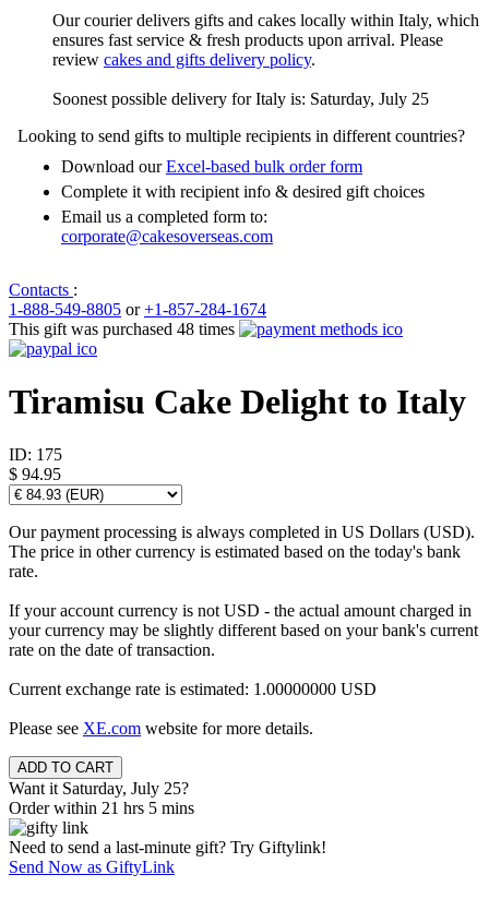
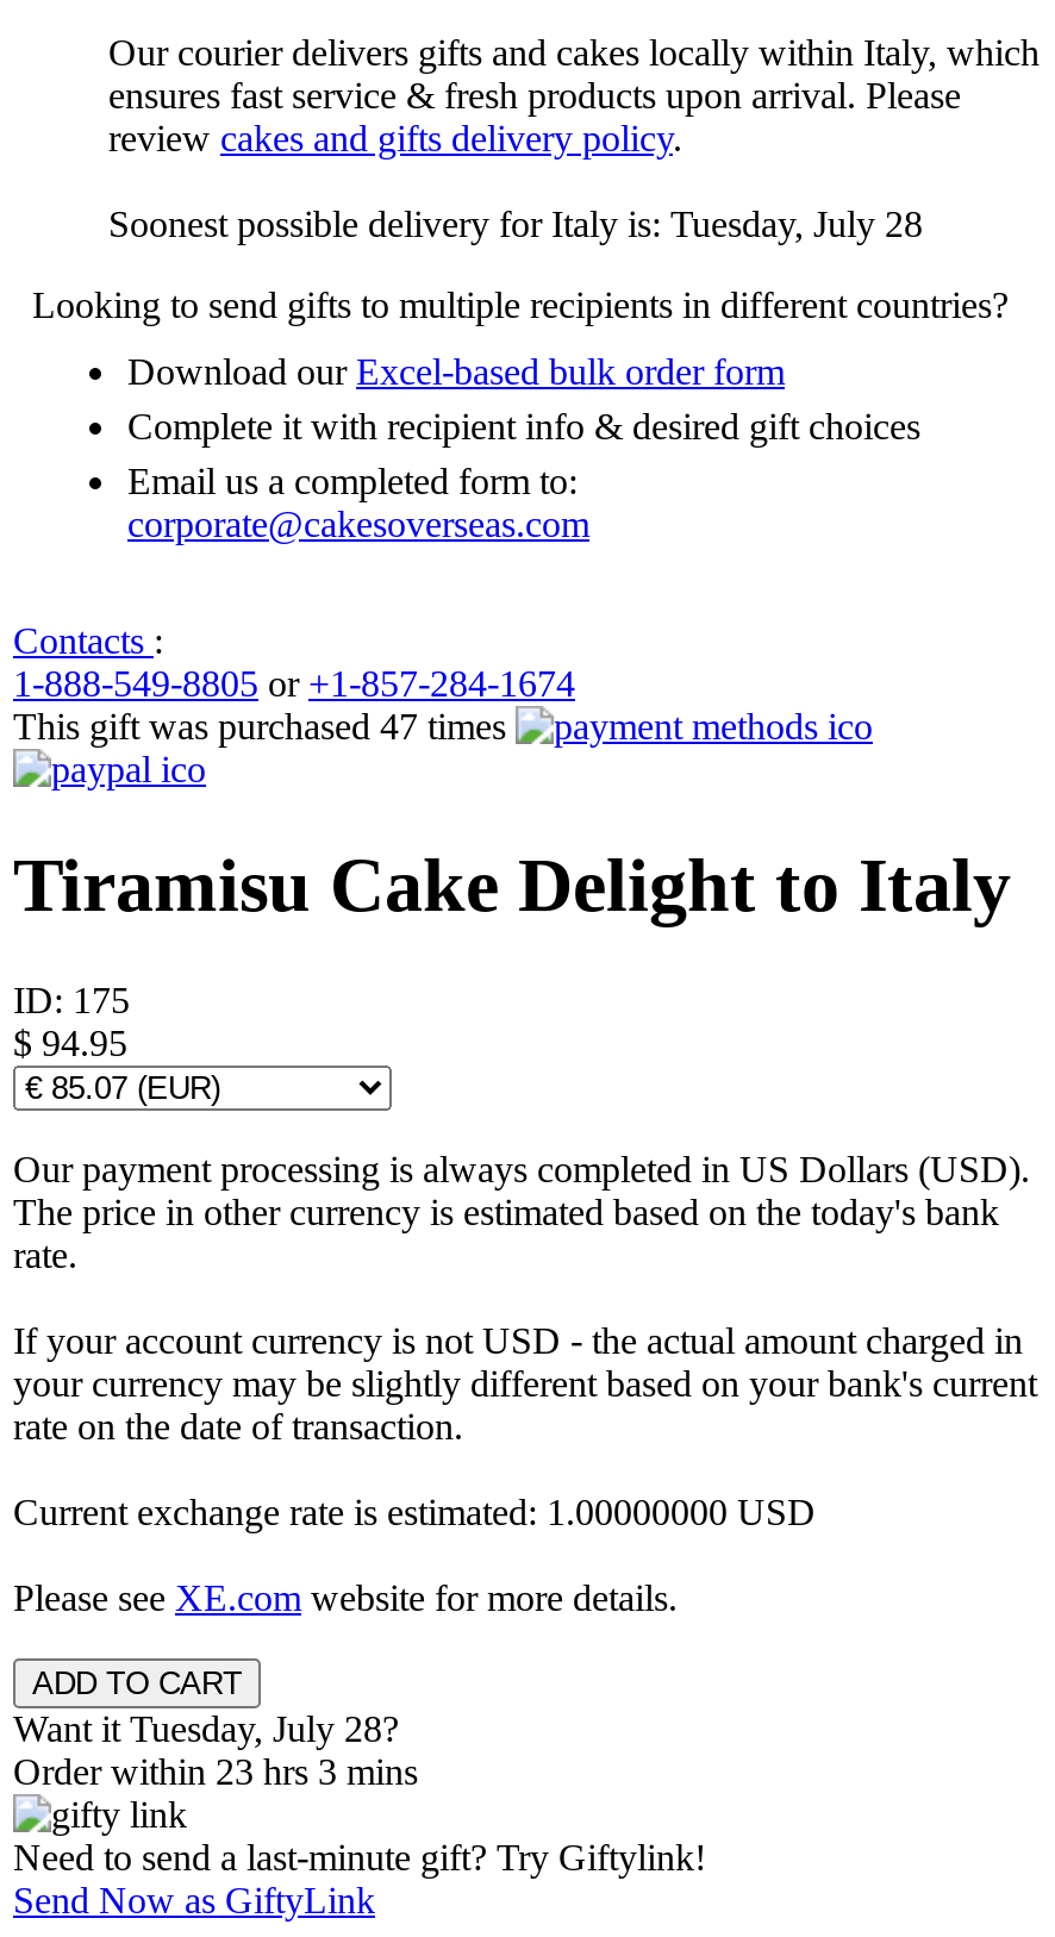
- Soonest possible delivery for Italy is: Saturday, July 25
+ Soonest possible delivery for Italy is: Tuesday, July 28

- This gift was purchased 48 times
+ This gift was purchased 47 times

- Want it Saturday, July 25?
+ Want it Tuesday, July 28?

- Order within 21 hrs 5 mins
+ Order within 23 hrs 3 mins
